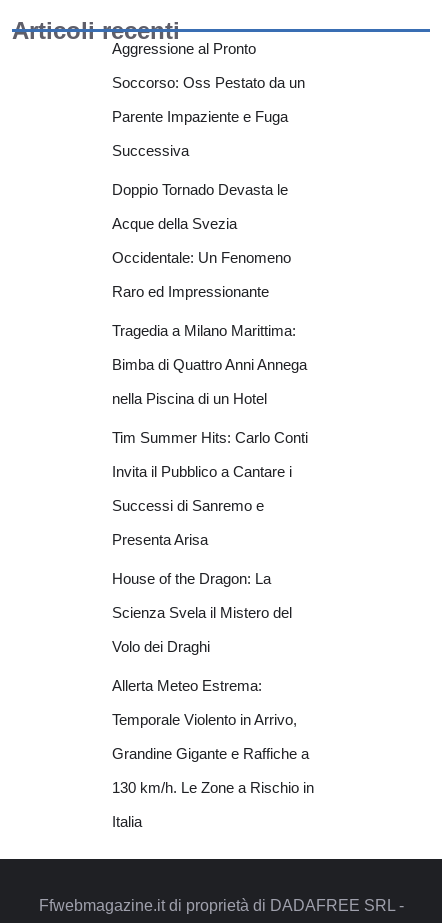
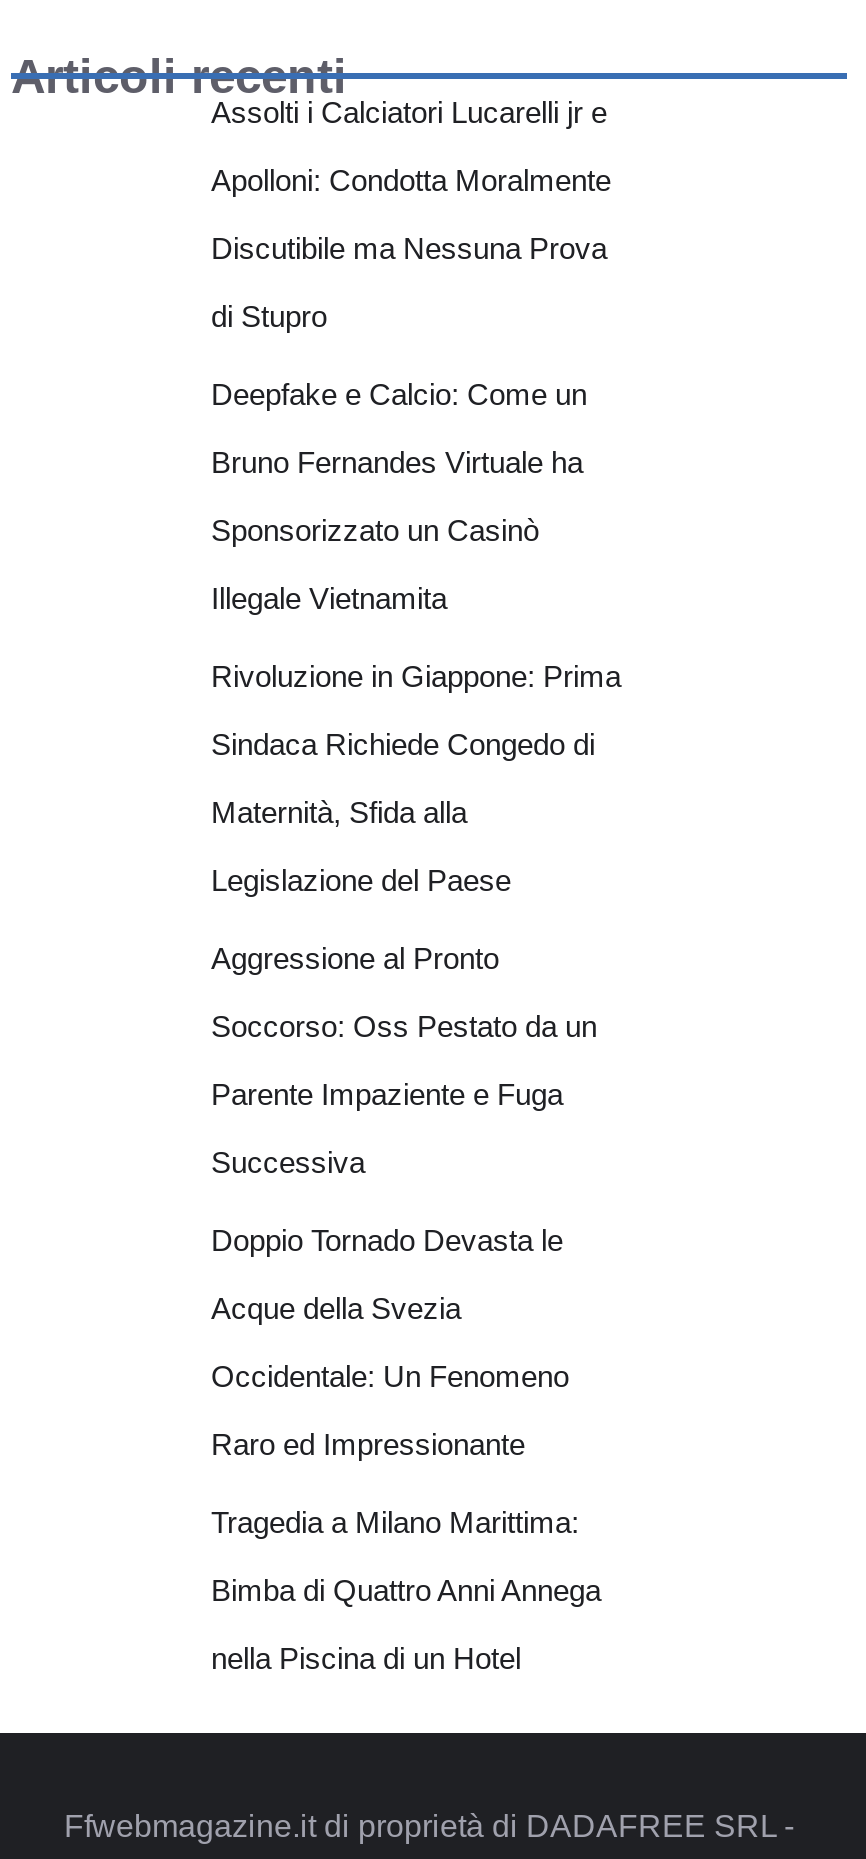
+ Assolti i Calciatori Lucarelli jr e
+ Apolloni: Condotta Moralmente
+ Discutibile ma Nessuna Prova
+ di Stupro
+ Deepfake e Calcio: Come un
+ Bruno Fernandes Virtuale ha
+ Sponsorizzato un Casinò
+ Illegale Vietnamita
+ Rivoluzione in Giappone: Prima
+ Sindaca Richiede Congedo di
+ Maternità, Sfida alla
+ Legislazione del Paese

moved down: Aggressione al Pronto | Soccorso: Oss Pestato da un | Parente Impaziente e Fuga | ... | Bimba di Quattro Anni Annega | nella Piscina di un Hotel

- Tim Summer Hits: Carlo Conti
- Invita il Pubblico a Cantare i
- Successi di Sanremo e
- Presenta Arisa
- House of the Dragon: La
- Scienza Svela il Mistero del
- Volo dei Draghi
- Allerta Meteo Estrema:
- Temporale Violento in Arrivo,
- Grandine Gigante e Raffiche a
- 130 km/h. Le Zone a Rischio in
- Italia
